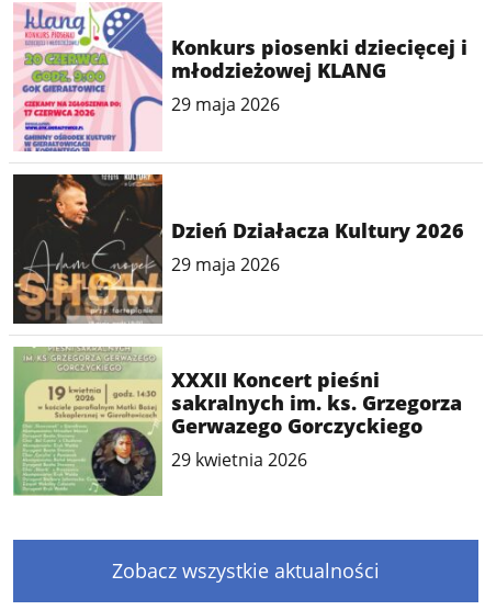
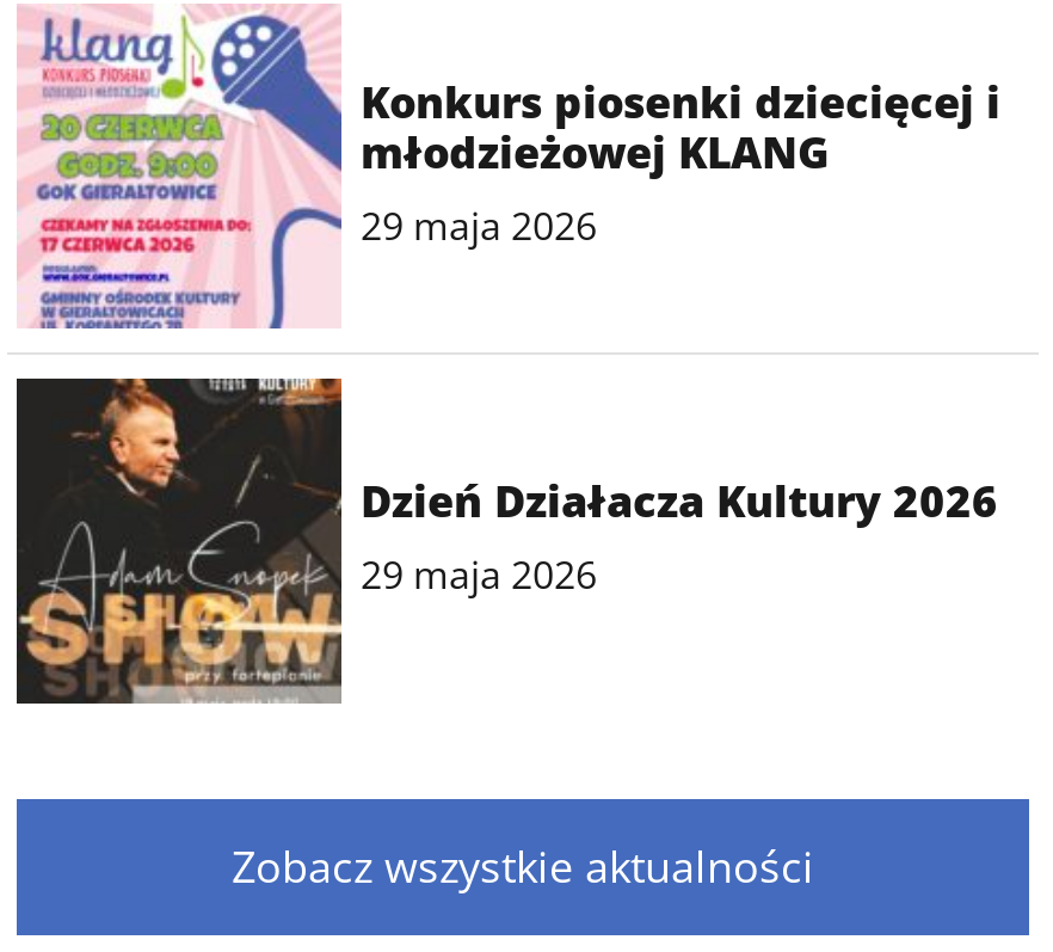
- [image]
- XXXII Koncert pieśni
- sakralnych im. ks. Grzegorza
- Gerwazego Gorczyckiego
- 29 kwietnia 2026
